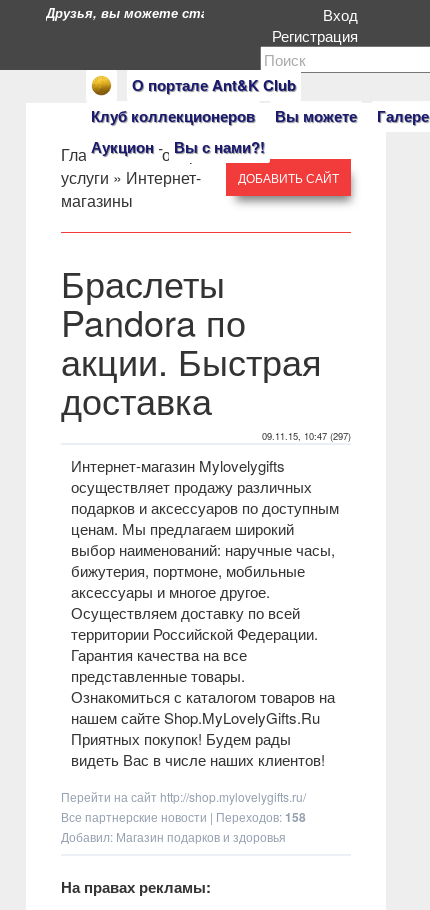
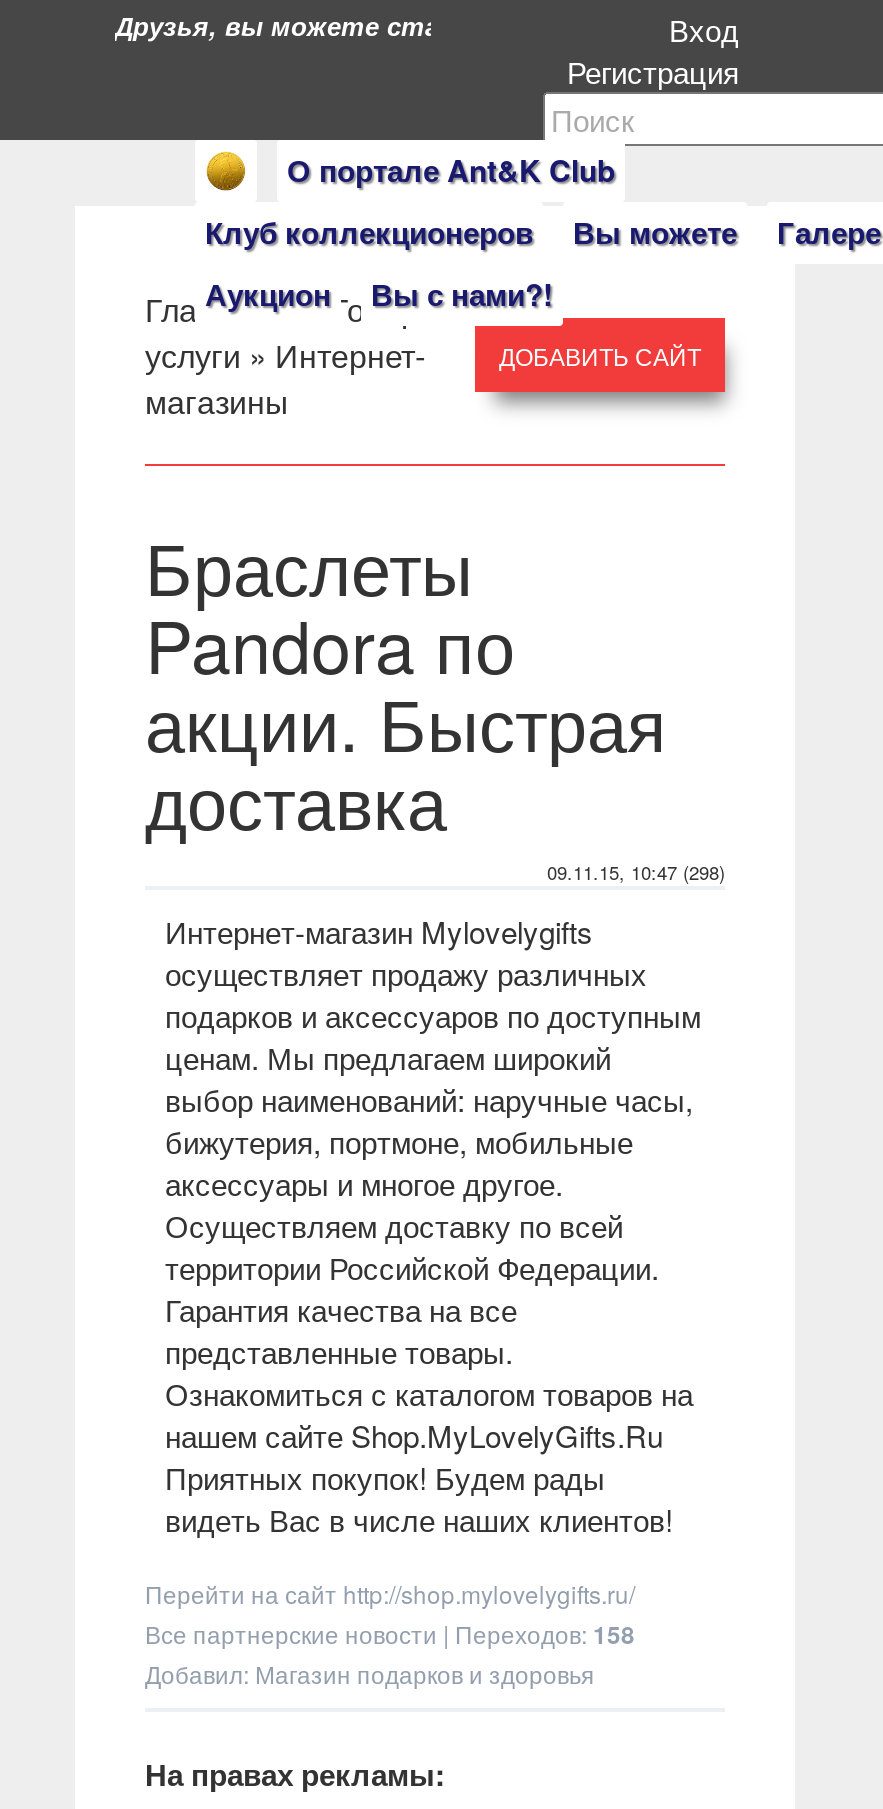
- 09.11.15, 10:47 (297)
+ 09.11.15, 10:47 (298)
